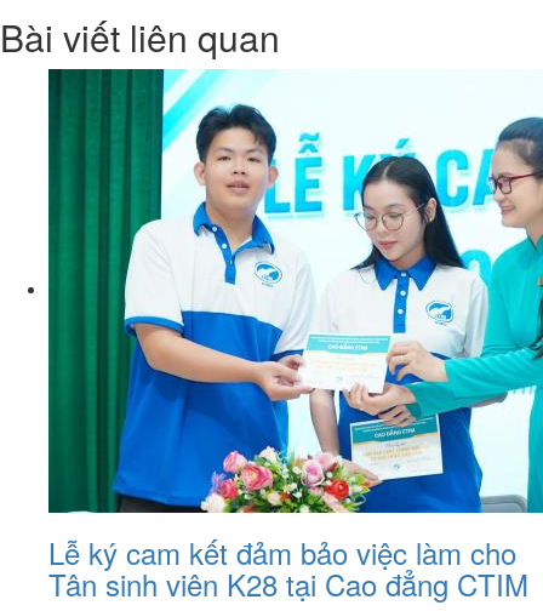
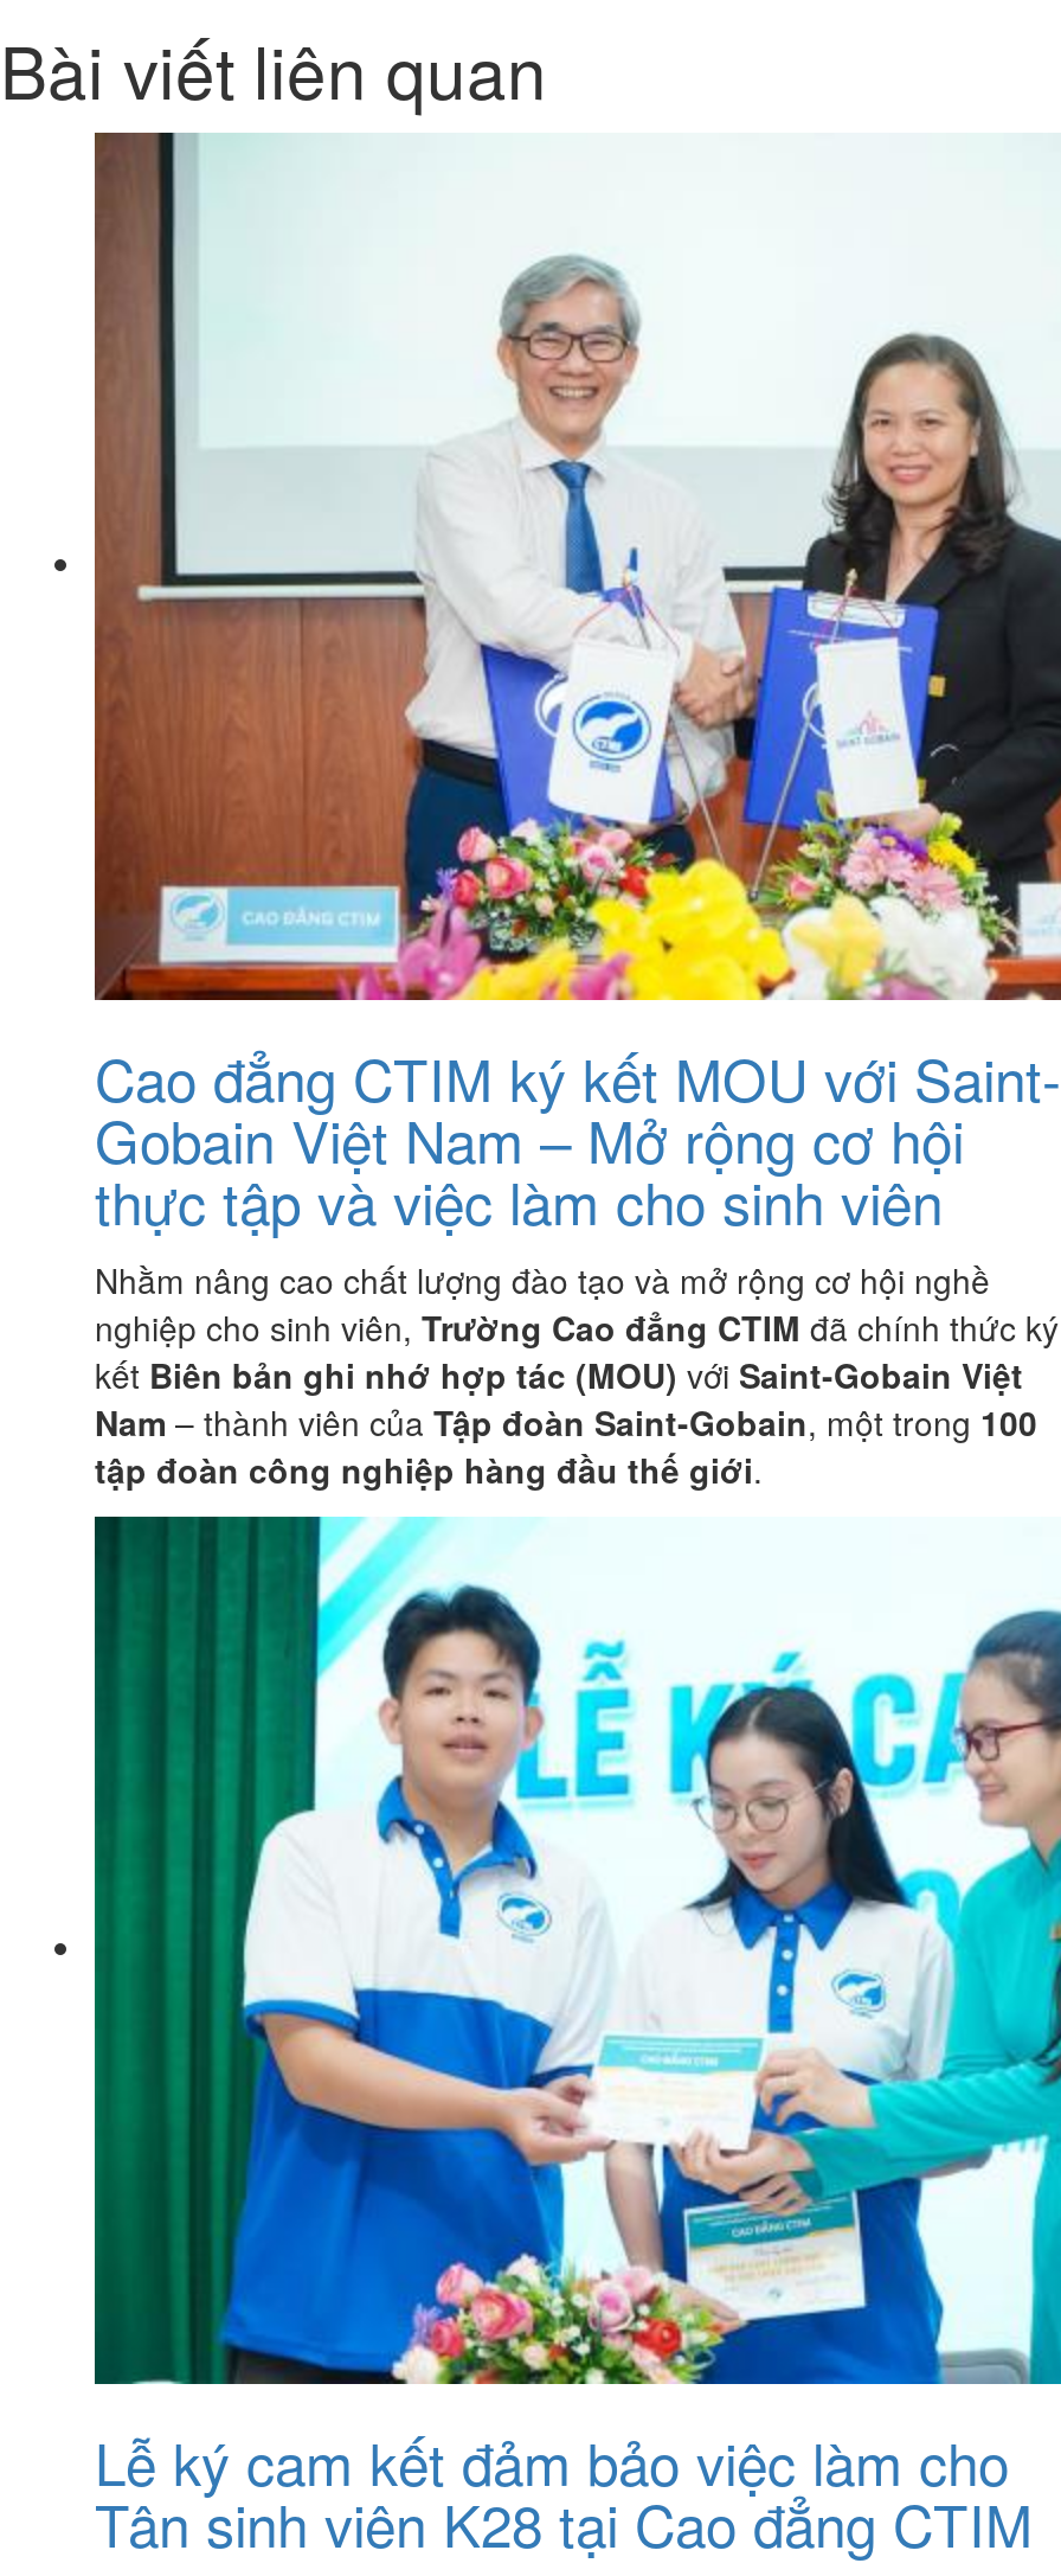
+ [image]
+ Cao đẳng CTIM ký kết MOU với Saint-
+ Gobain Việt Nam – Mở rộng cơ hội
+ thực tập và việc làm cho sinh viên
+ Nhằm nâng cao chất lượng đào tạo và mở rộng cơ hội nghề
+ nghiệp cho sinh viên, Trường Cao đẳng CTIM đã chính thức ký
+ kết Biên bản ghi nhớ hợp tác (MOU) với Saint-Gobain Việt
+ Nam – thành viên của Tập đoàn Saint-Gobain, một trong 100
+ tập đoàn công nghiệp hàng đầu thế giới.
